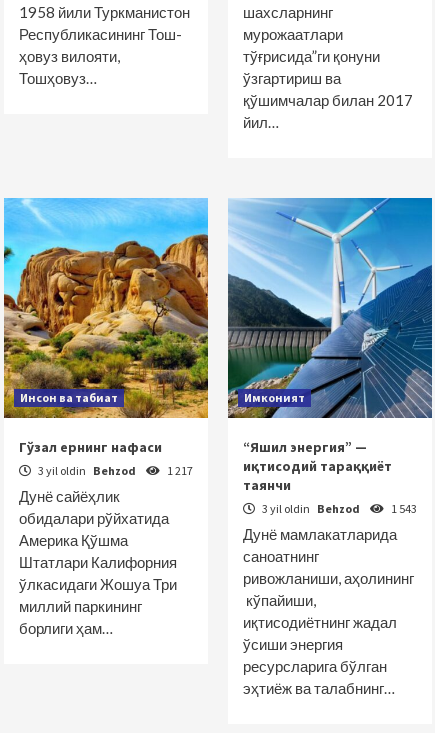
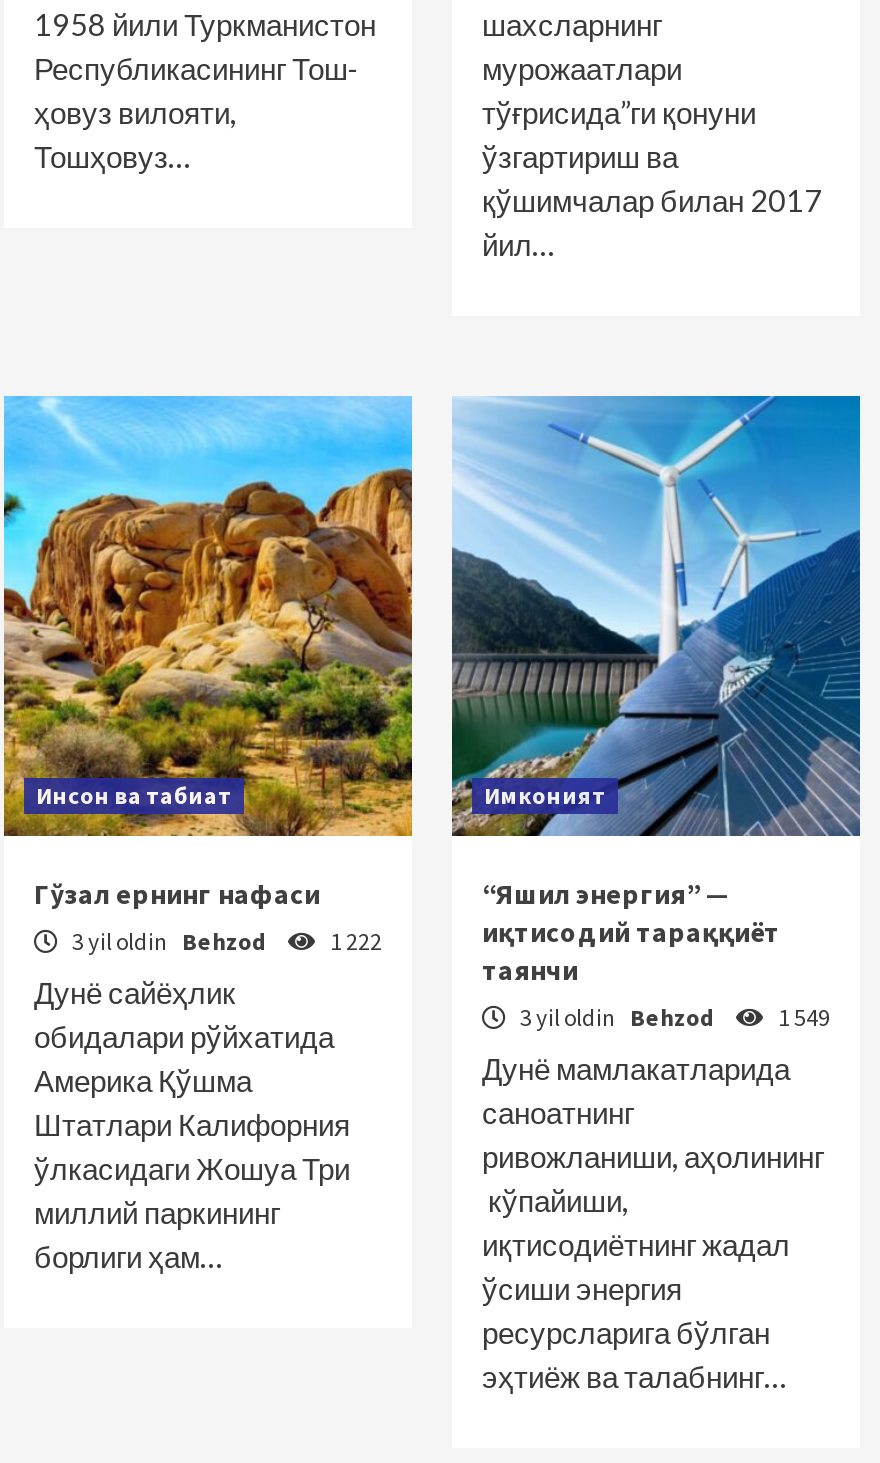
- 3 yil oldin Behzod 1 217
+ 3 yil oldin Behzod 1 222

- 3 yil oldin Behzod 1 543
+ 3 yil oldin Behzod 1 549
